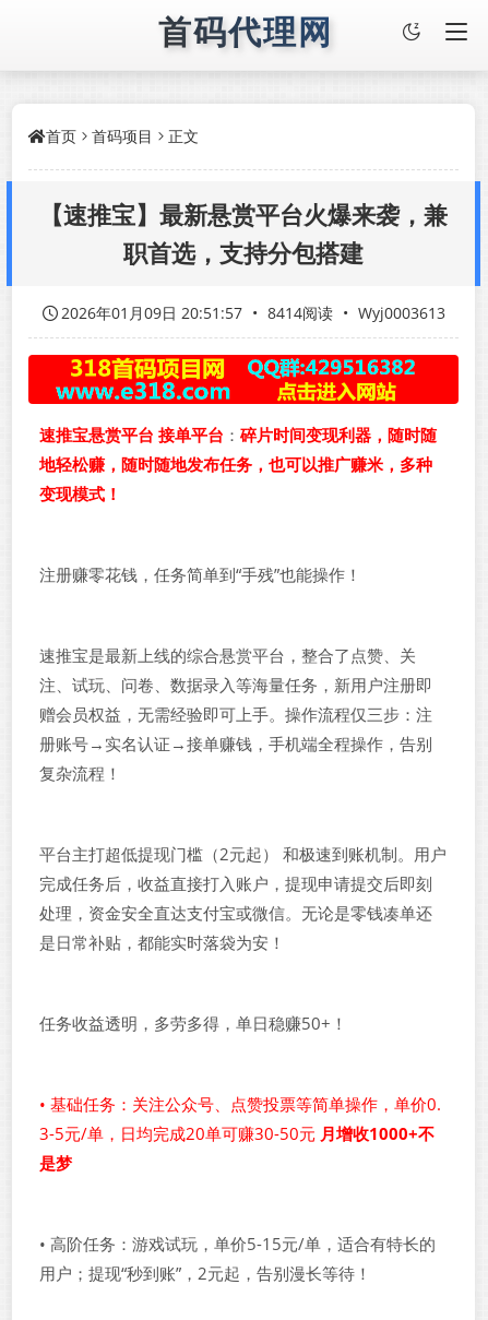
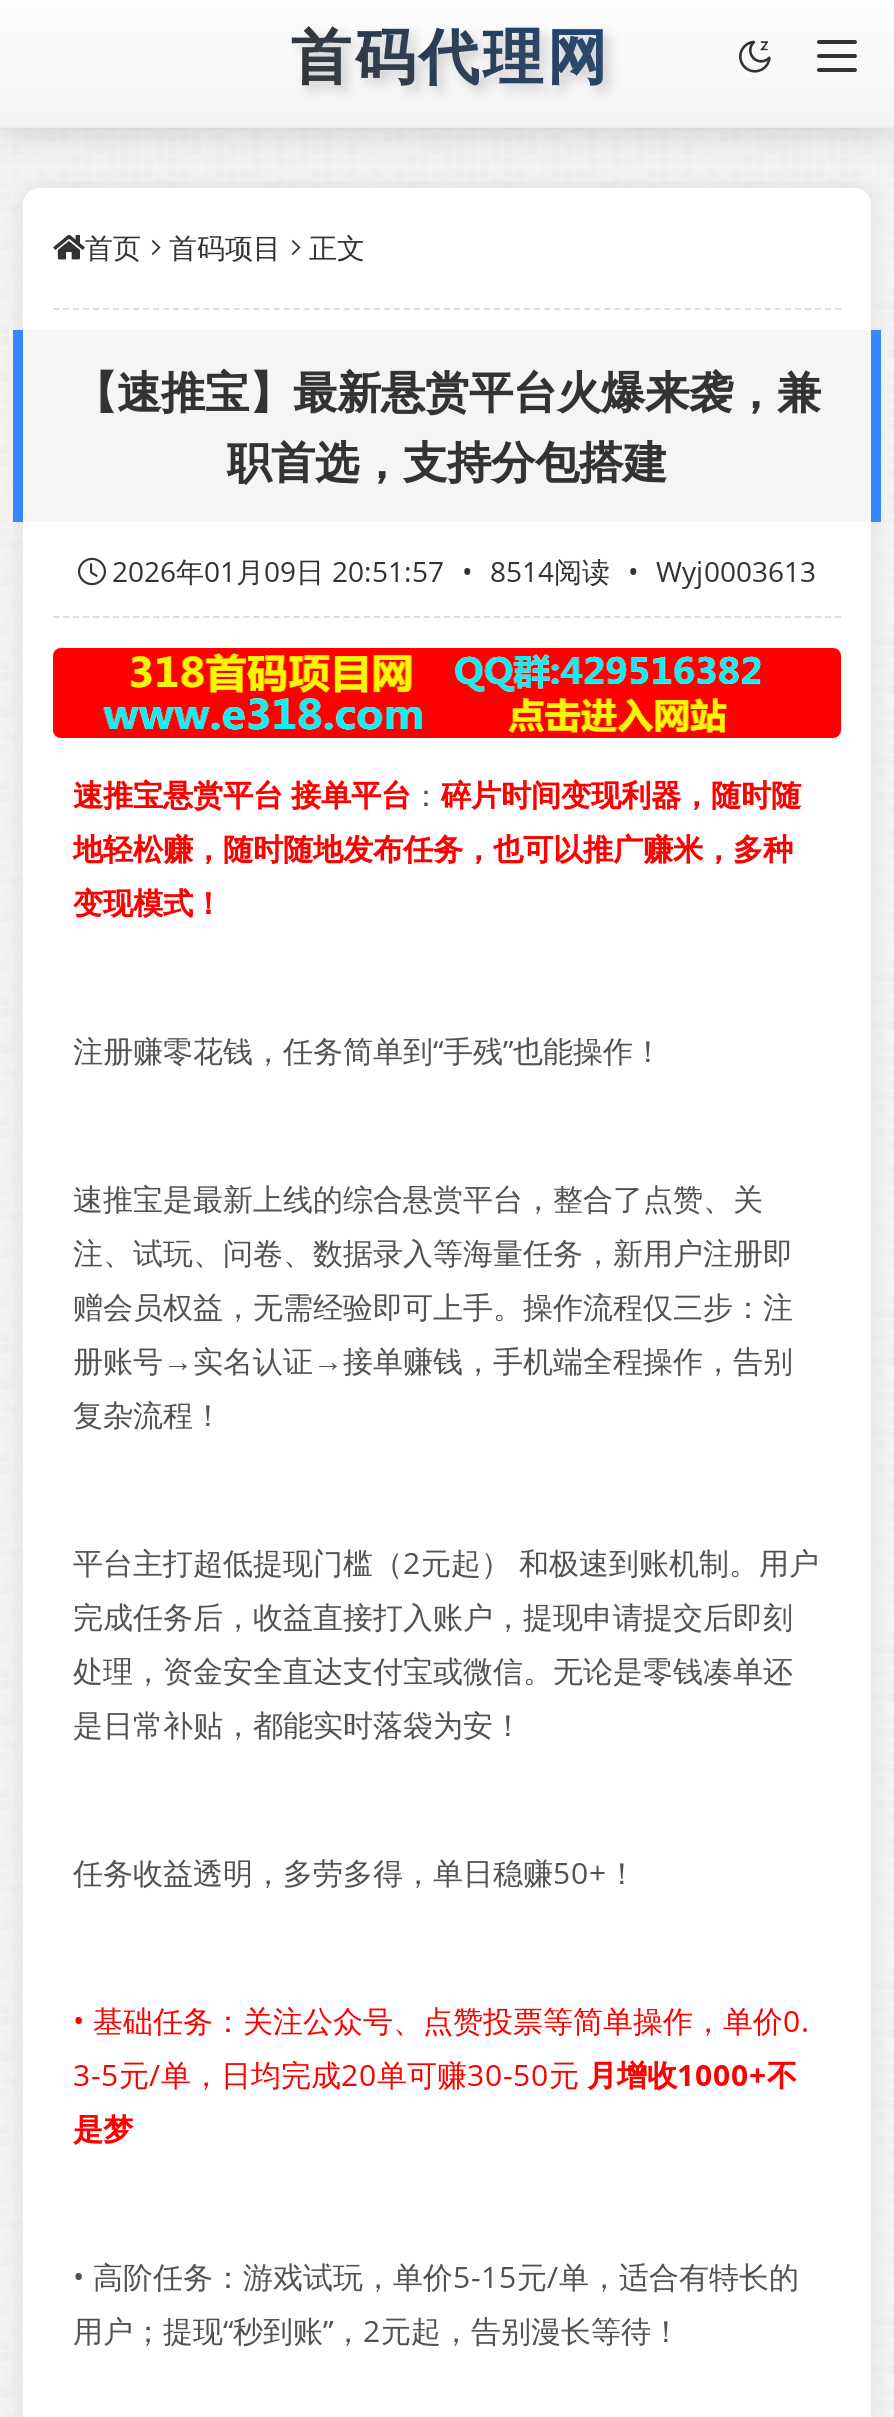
- 2026年01月09日 20:51:57 • 8414阅读 • Wyj0003613
+ 2026年01月09日 20:51:57 • 8514阅读 • Wyj0003613
